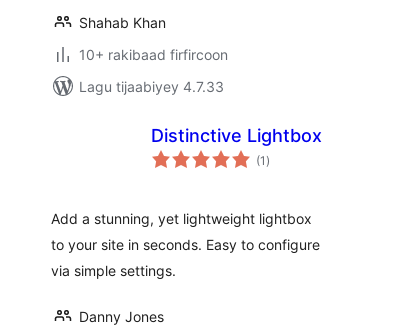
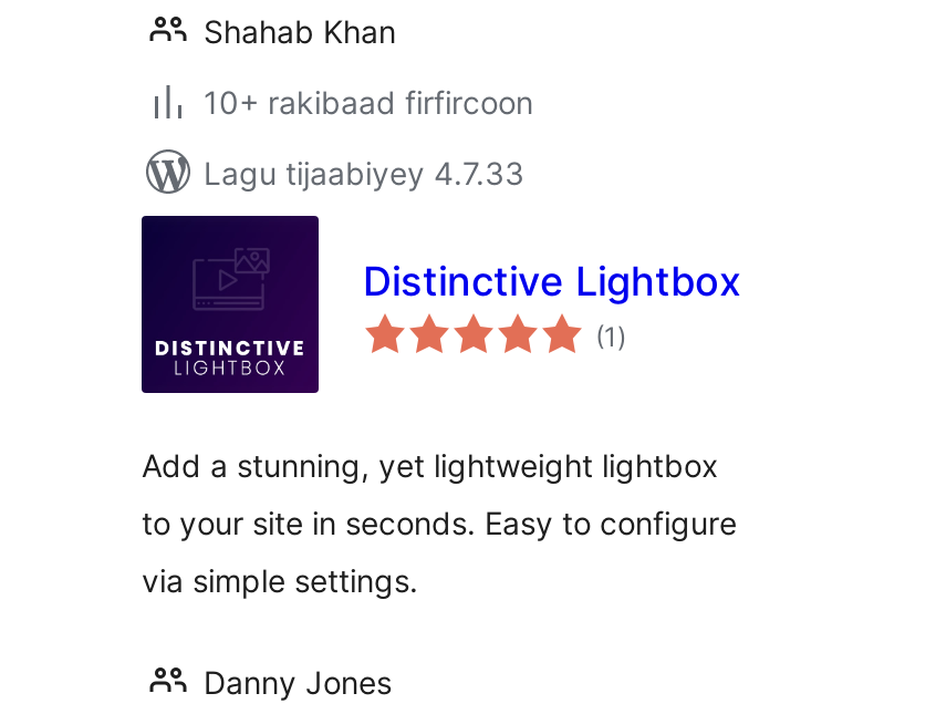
+ [image]
